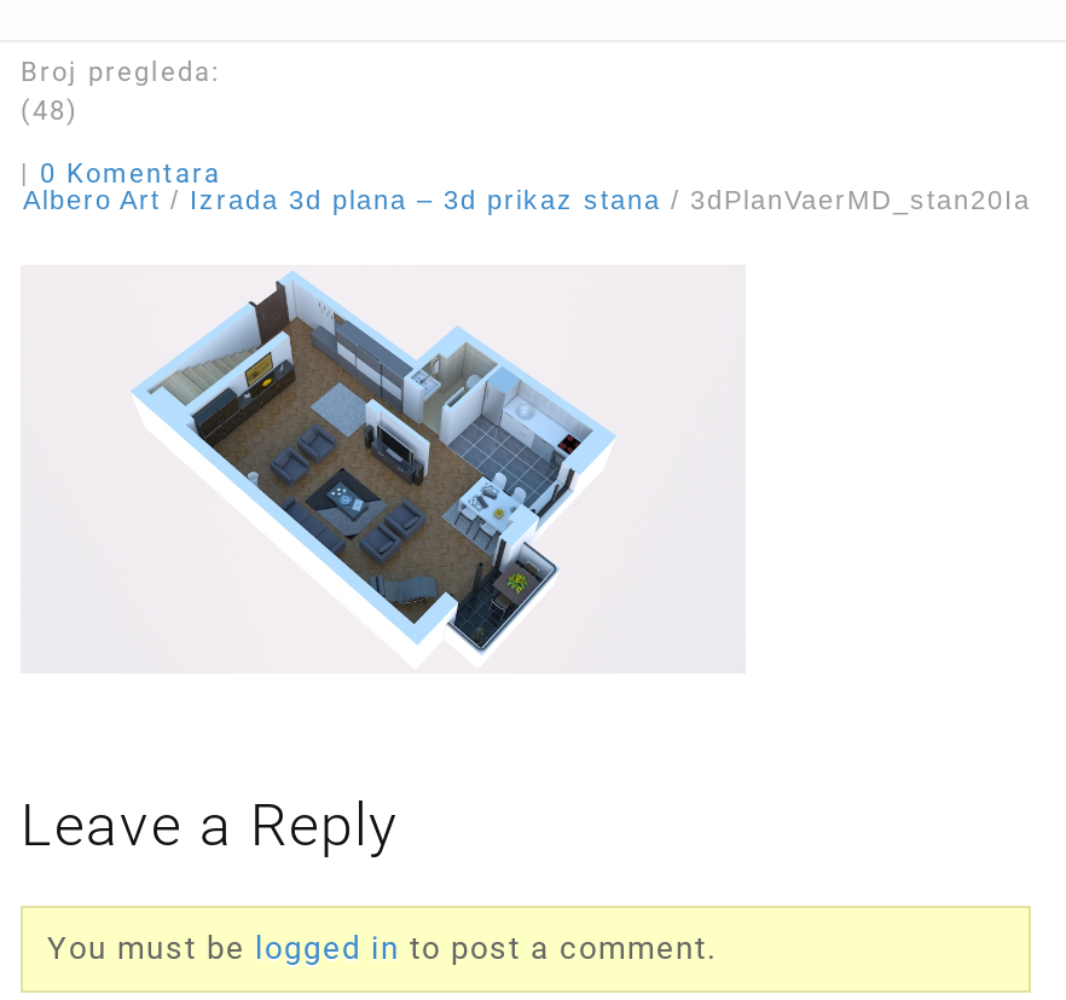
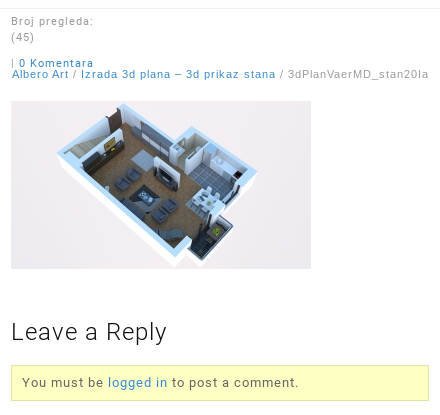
- (48)
+ (45)
